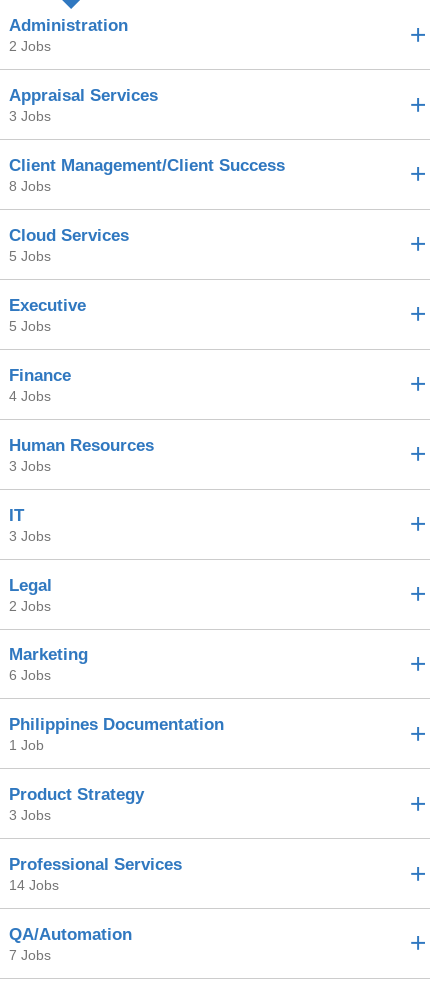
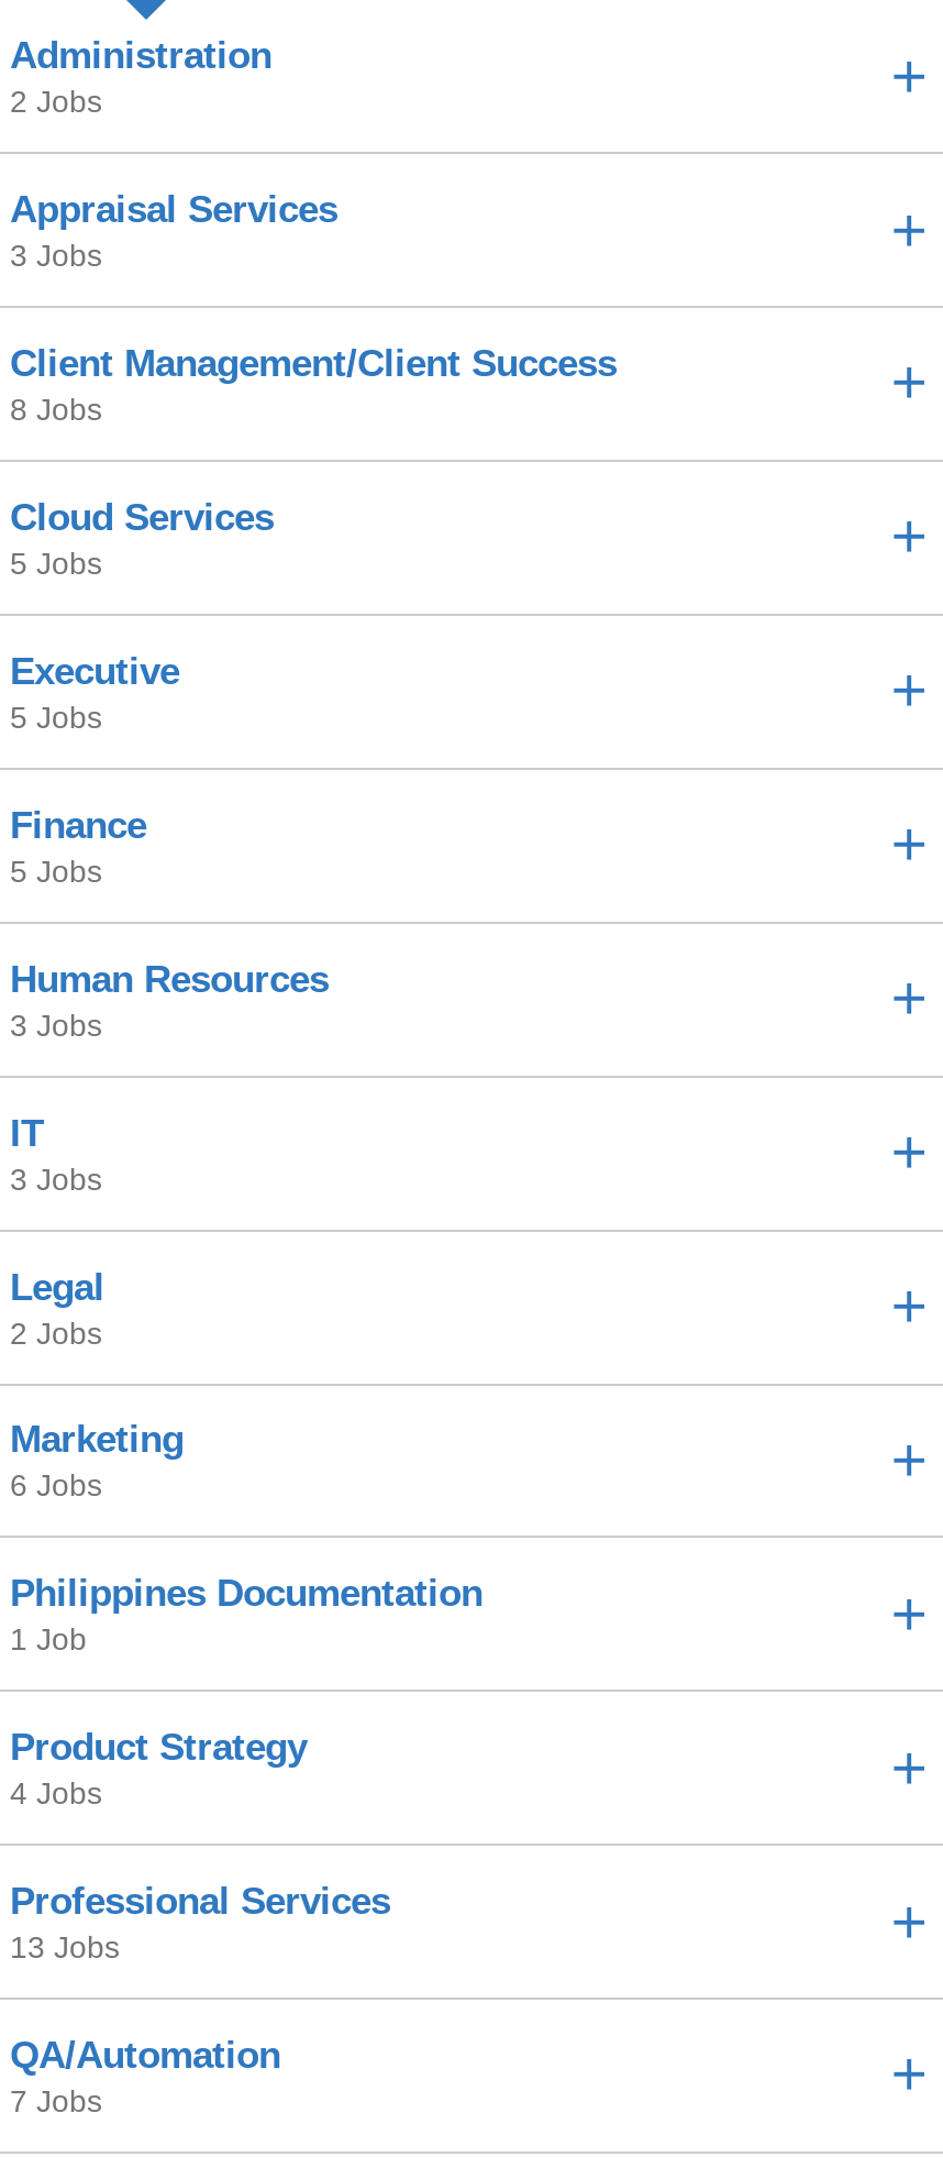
- 4 Jobs
+ 5 Jobs

- 3 Jobs
+ 4 Jobs

- 14 Jobs
+ 13 Jobs
